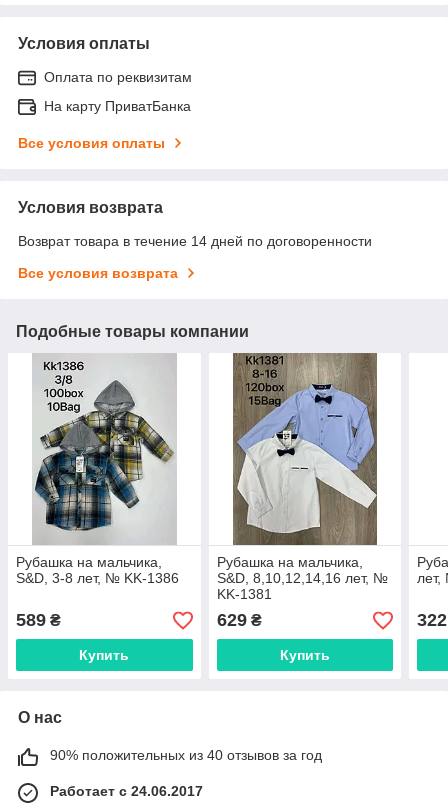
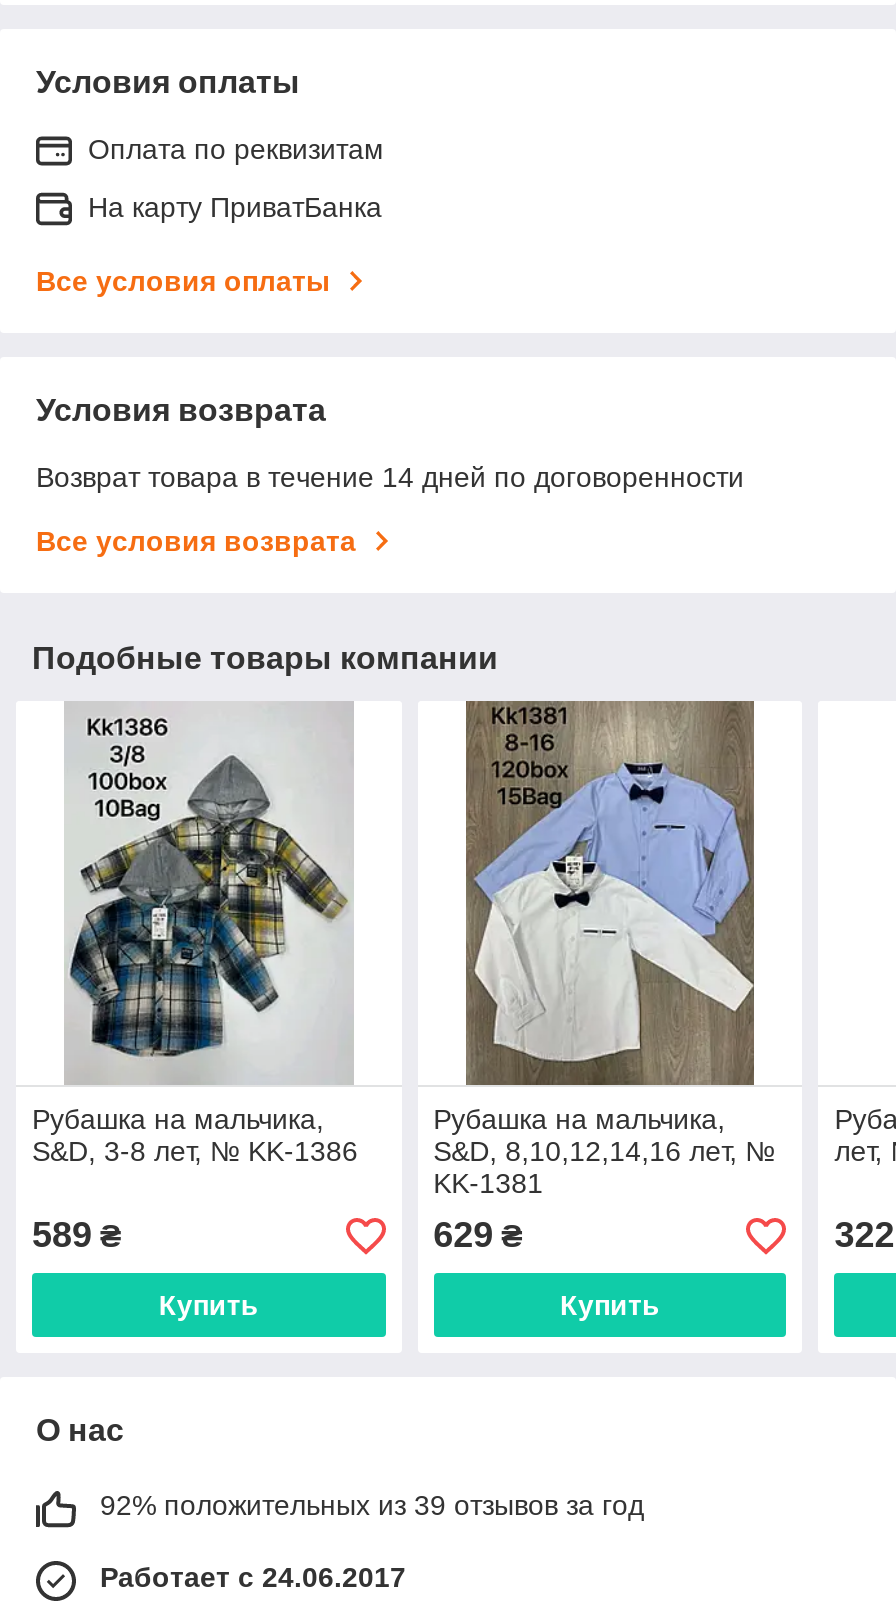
- 90% положительных из 40 отзывов за год
+ 92% положительных из 39 отзывов за год
